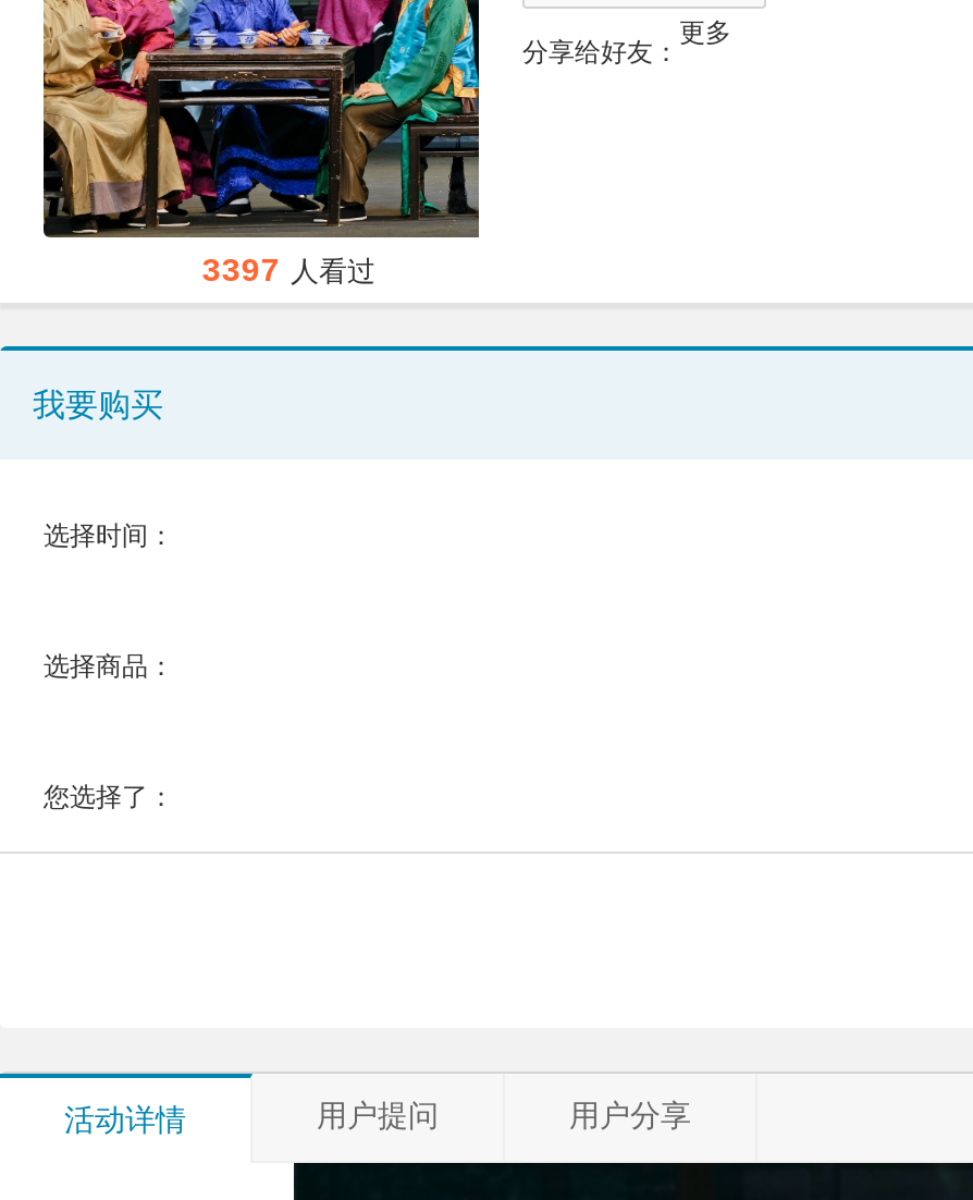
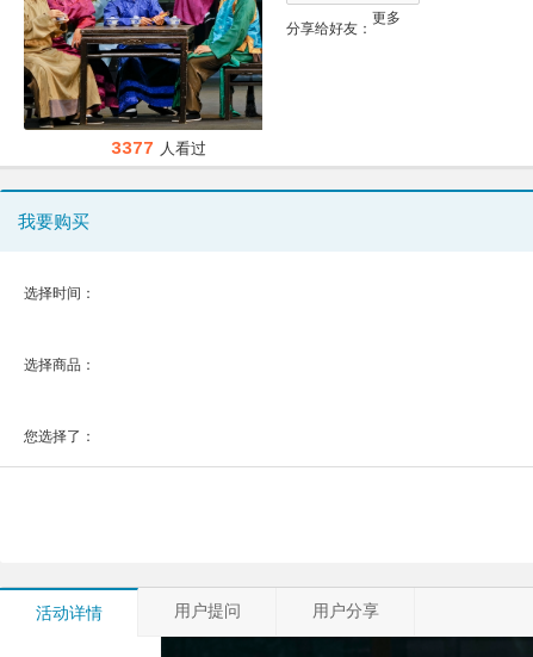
- 3397 人看过
+ 3377 人看过
